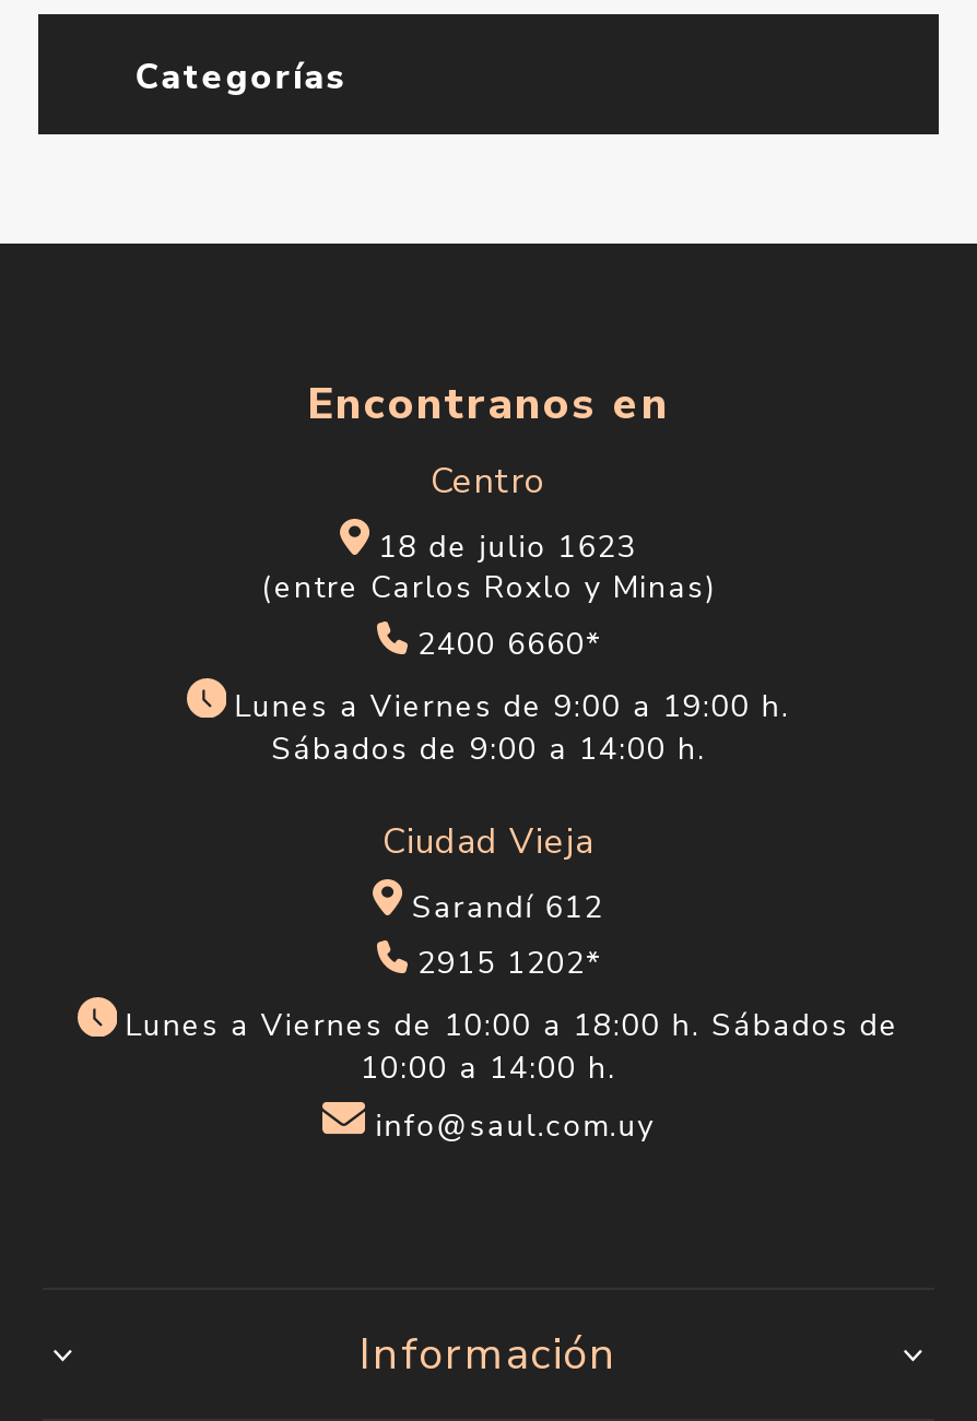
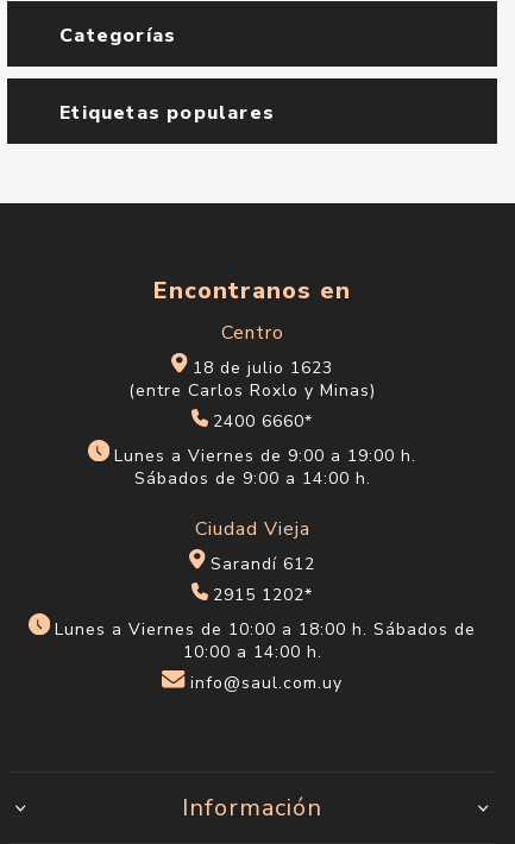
+ Etiquetas populares
